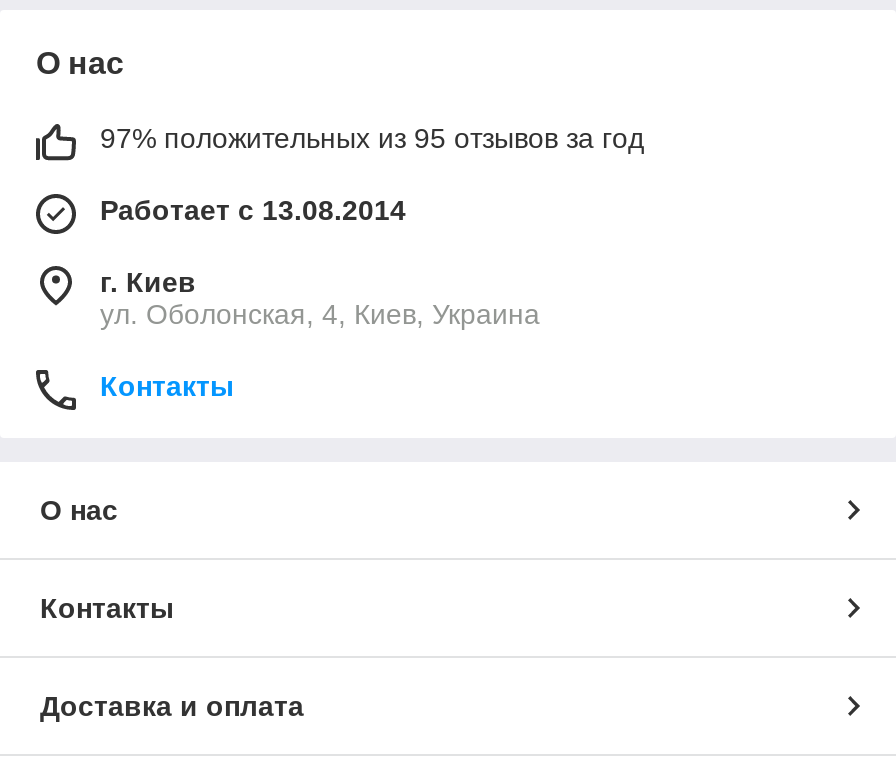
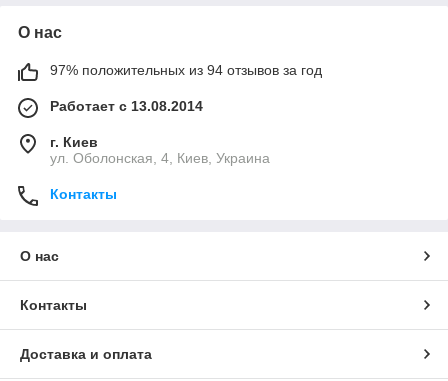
- 97% положительных из 95 отзывов за год
+ 97% положительных из 94 отзывов за год
